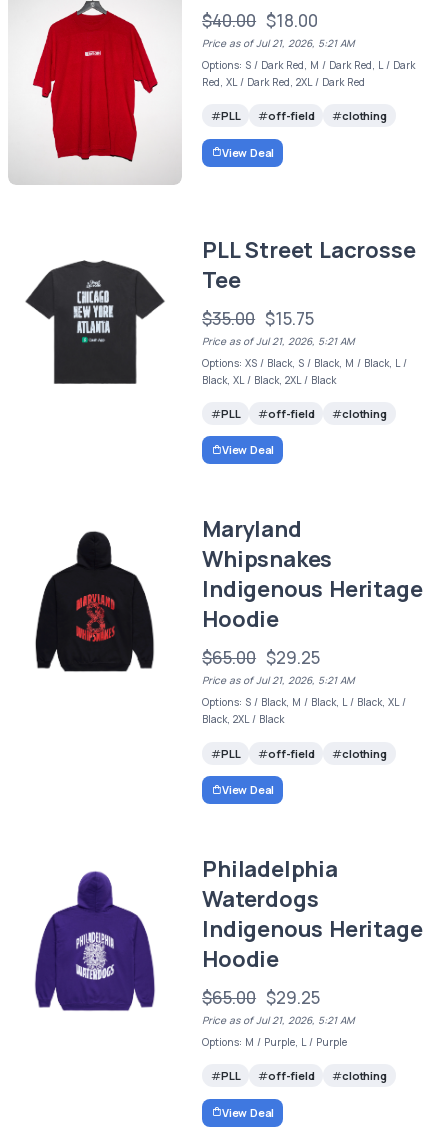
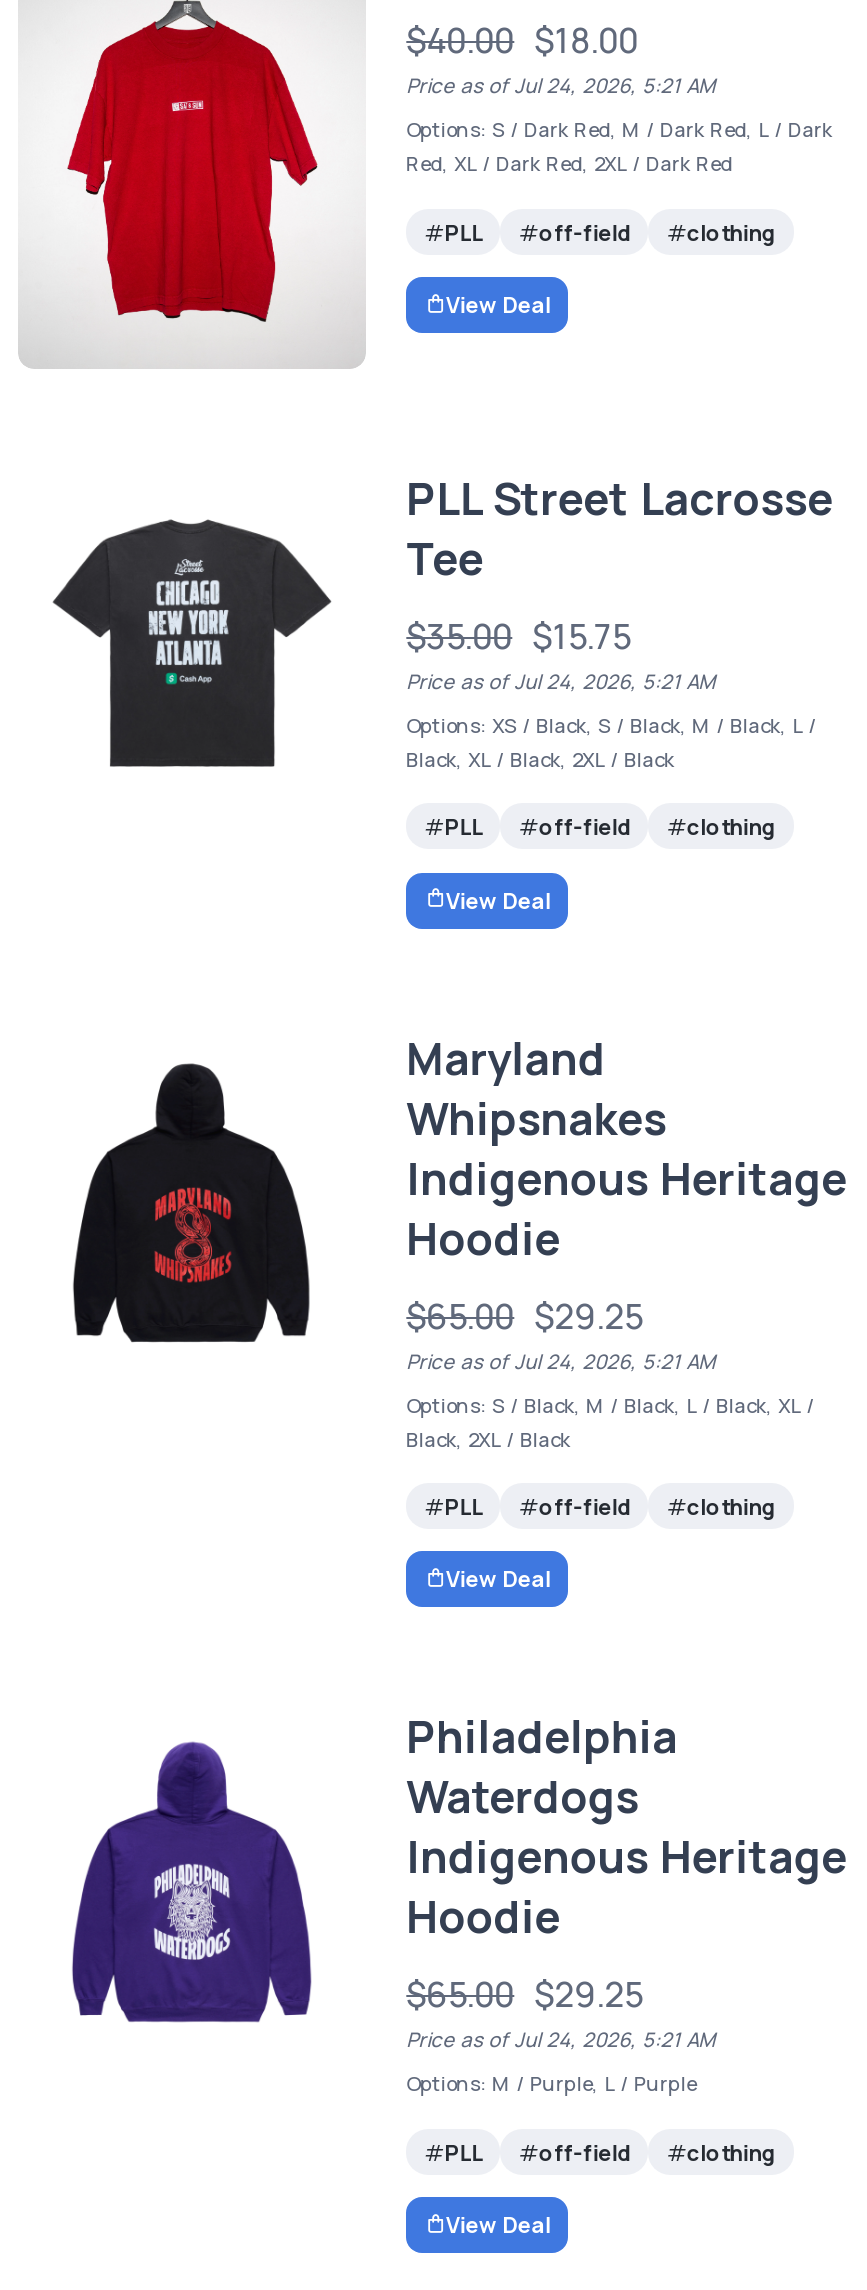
- Price as of Jul 21, 2026, 5:21 AM
+ Price as of Jul 24, 2026, 5:21 AM

- Price as of Jul 21, 2026, 5:21 AM
+ Price as of Jul 24, 2026, 5:21 AM

- Price as of Jul 21, 2026, 5:21 AM
+ Price as of Jul 24, 2026, 5:21 AM

- Price as of Jul 21, 2026, 5:21 AM
+ Price as of Jul 24, 2026, 5:21 AM
